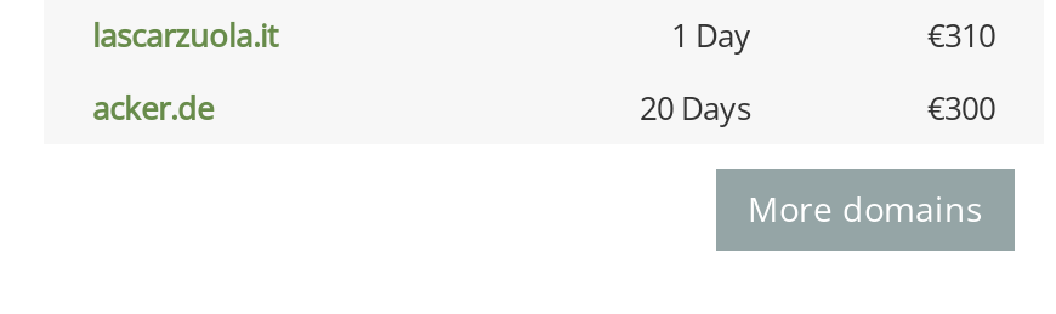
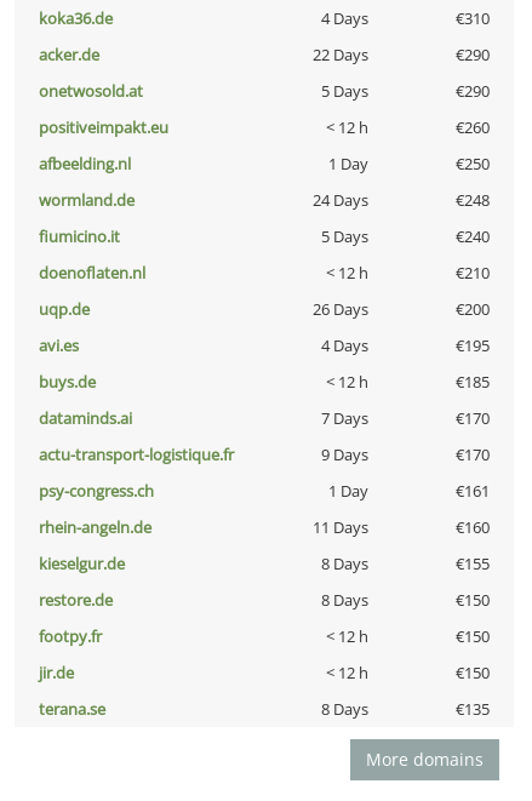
- lascarzuola.it
- 1 Day
+ koka36.de
+ 4 Days

- 20 Days
- €300
+ 22 Days
+ €290
+ onetwosold.at
+ 5 Days
+ €290
+ positiveimpakt.eu
+ < 12 h
+ €260
+ afbeelding.nl
+ 1 Day
+ €250
+ wormland.de
+ 24 Days
+ €248
+ fiumicino.it
+ 5 Days
+ €240
+ doenoflaten.nl
+ < 12 h
+ €210
+ uqp.de
+ 26 Days
+ €200
+ avi.es
+ 4 Days
+ €195
+ buys.de
+ < 12 h
+ €185
+ dataminds.ai
+ 7 Days
+ €170
+ actu-transport-logistique.fr
+ 9 Days
+ €170
+ psy-congress.ch
+ 1 Day
+ €161
+ rhein-angeln.de
+ 11 Days
+ €160
+ kieselgur.de
+ 8 Days
+ €155
+ restore.de
+ 8 Days
+ €150
+ footpy.fr
+ < 12 h
+ €150
+ jir.de
+ < 12 h
+ €150
+ terana.se
+ 8 Days
+ €135
